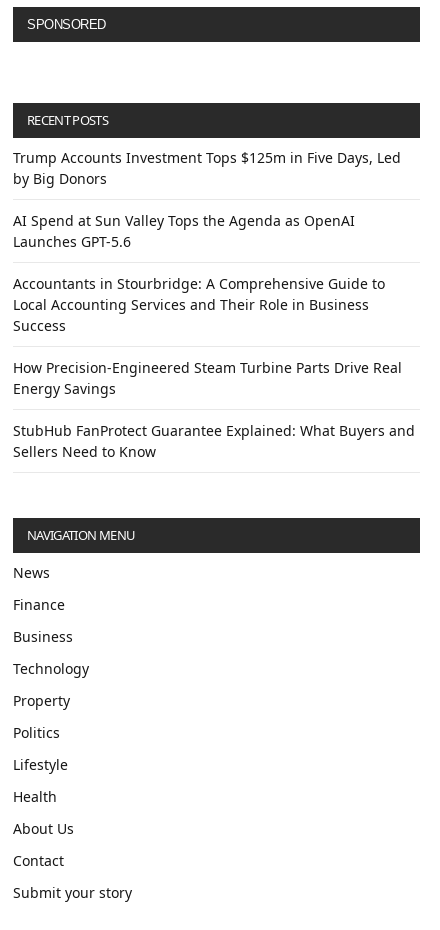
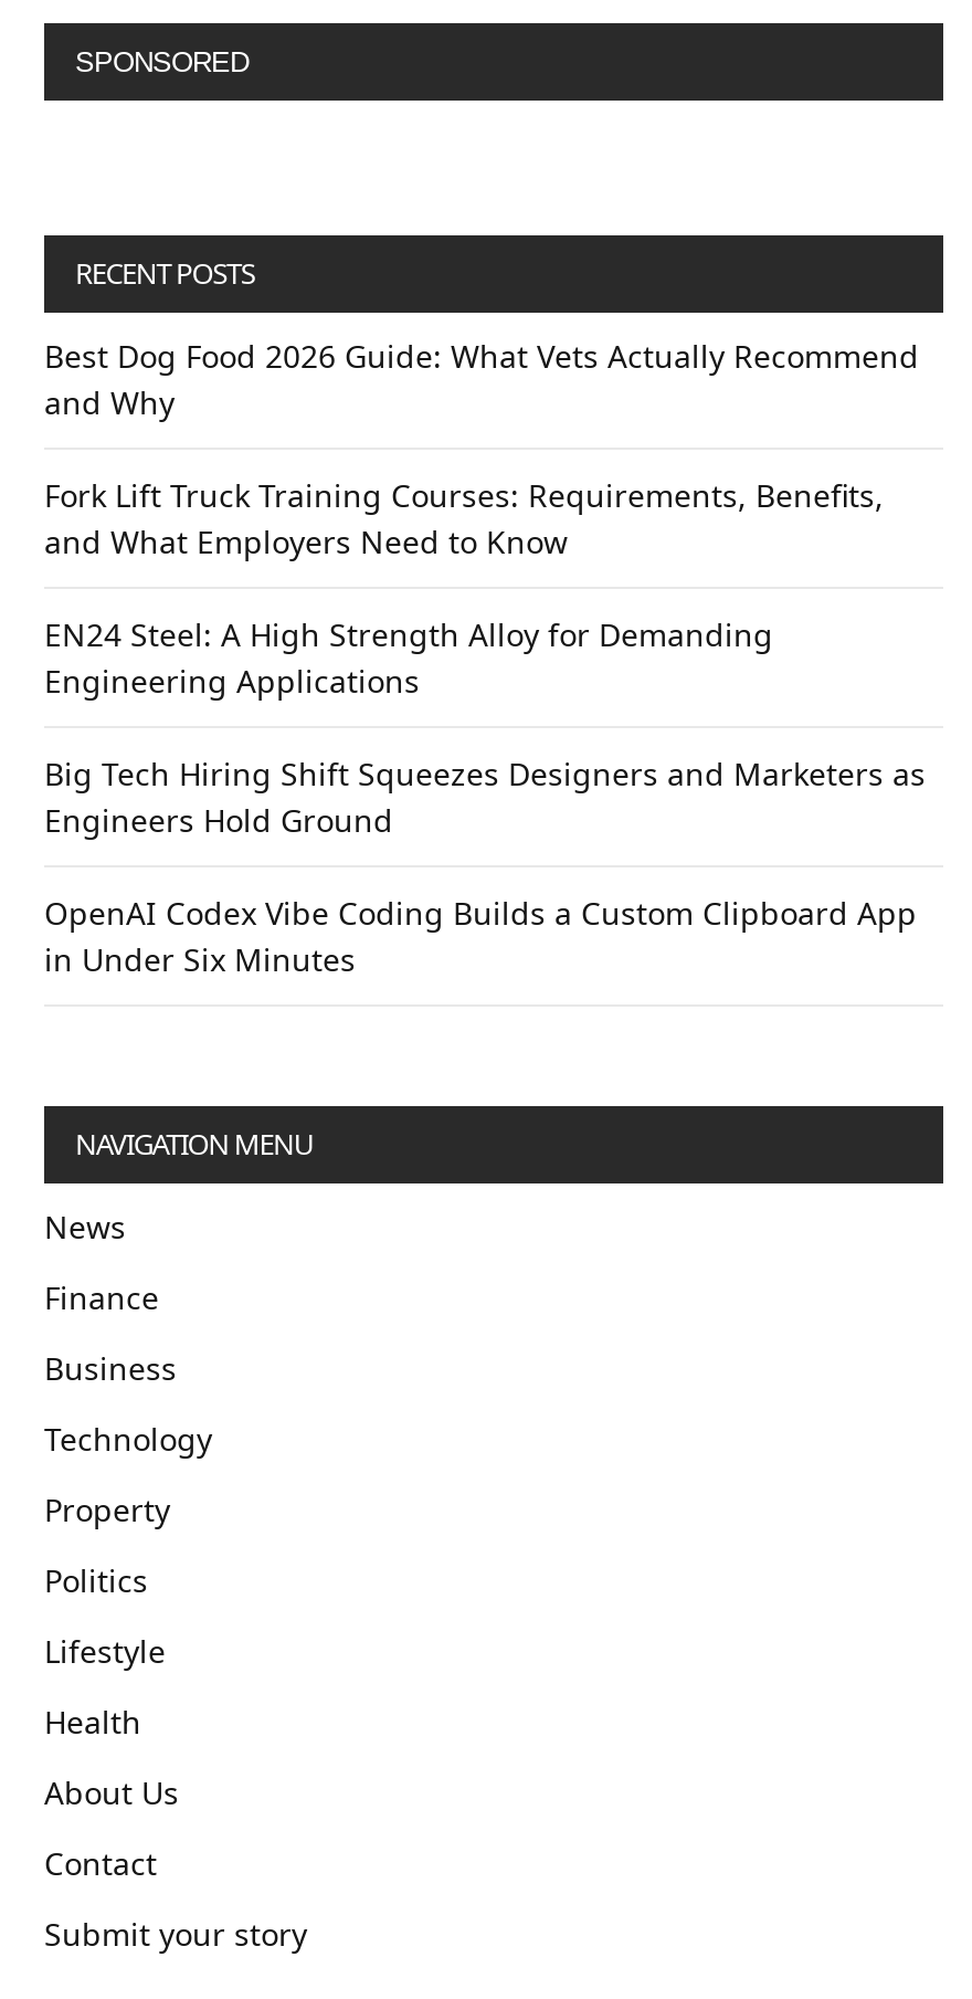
- Trump Accounts Investment Tops $125m in Five Days, Led
- by Big Donors
+ Best Dog Food 2026 Guide: What Vets Actually Recommend
+ and Why

- AI Spend at Sun Valley Tops the Agenda as OpenAI
- Launches GPT-5.6
+ Fork Lift Truck Training Courses: Requirements, Benefits,
+ and What Employers Need to Know

- Accountants in Stourbridge: A Comprehensive Guide to
- Local Accounting Services and Their Role in Business
- Success
+ EN24 Steel: A High Strength Alloy for Demanding
+ Engineering Applications

- How Precision-Engineered Steam Turbine Parts Drive Real
- Energy Savings
+ Big Tech Hiring Shift Squeezes Designers and Marketers as
+ Engineers Hold Ground

- StubHub FanProtect Guarantee Explained: What Buyers and
- Sellers Need to Know
+ OpenAI Codex Vibe Coding Builds a Custom Clipboard App
+ in Under Six Minutes
